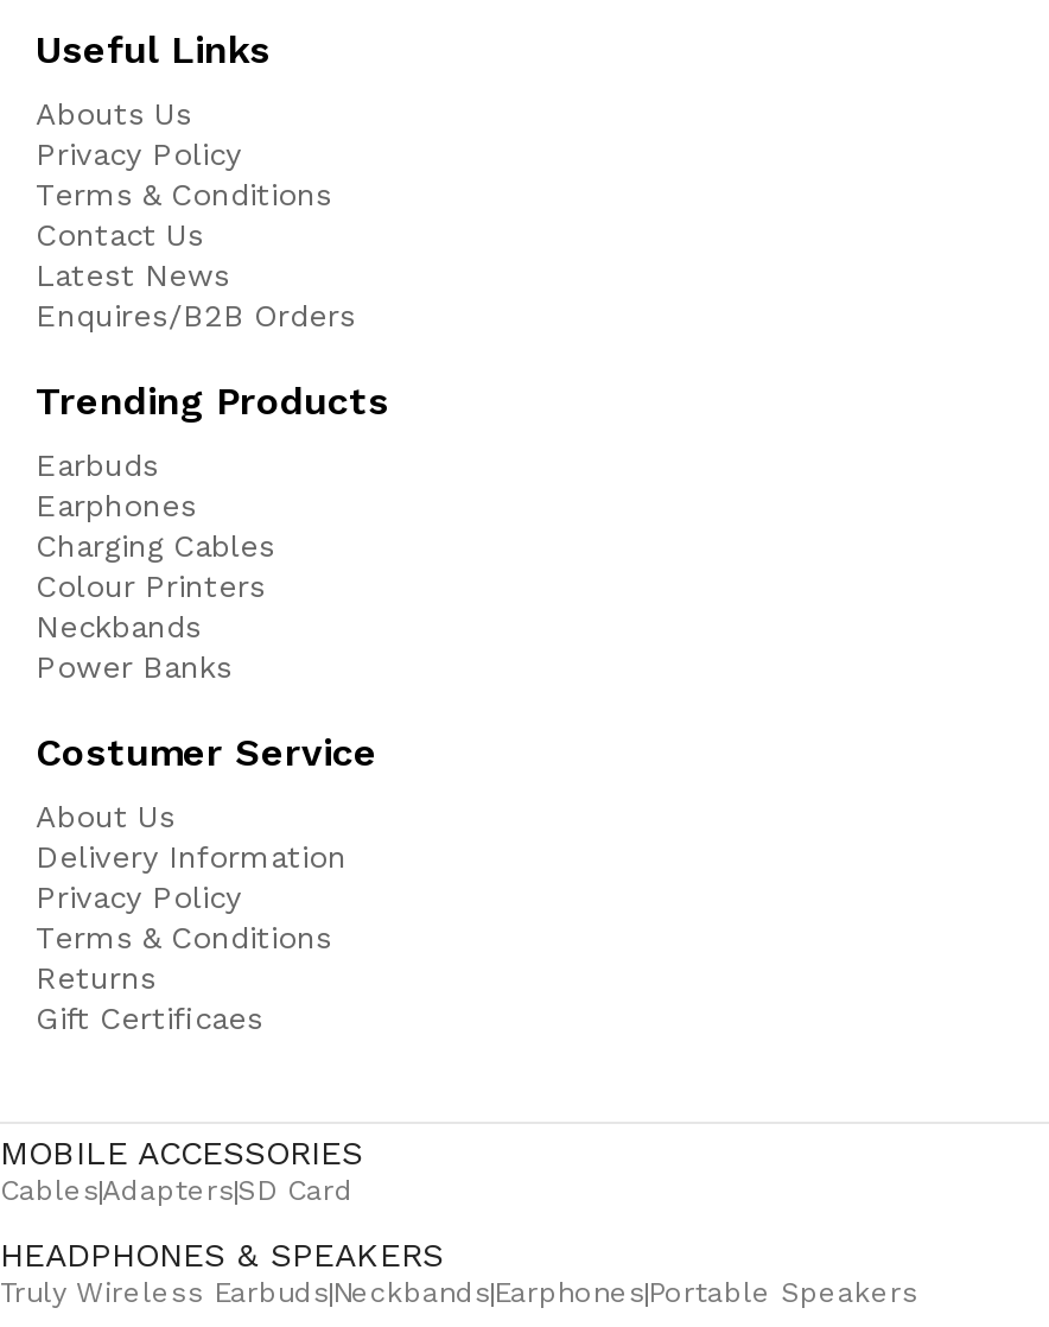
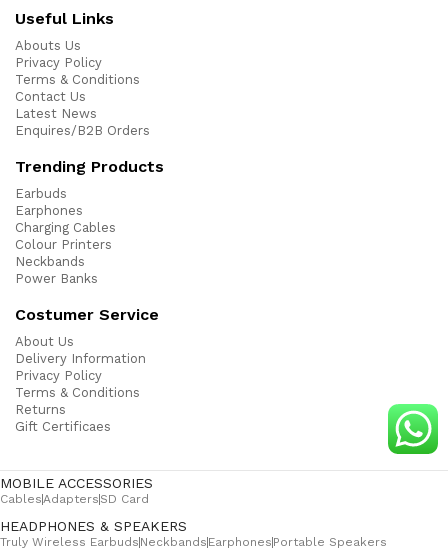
+ [image]
